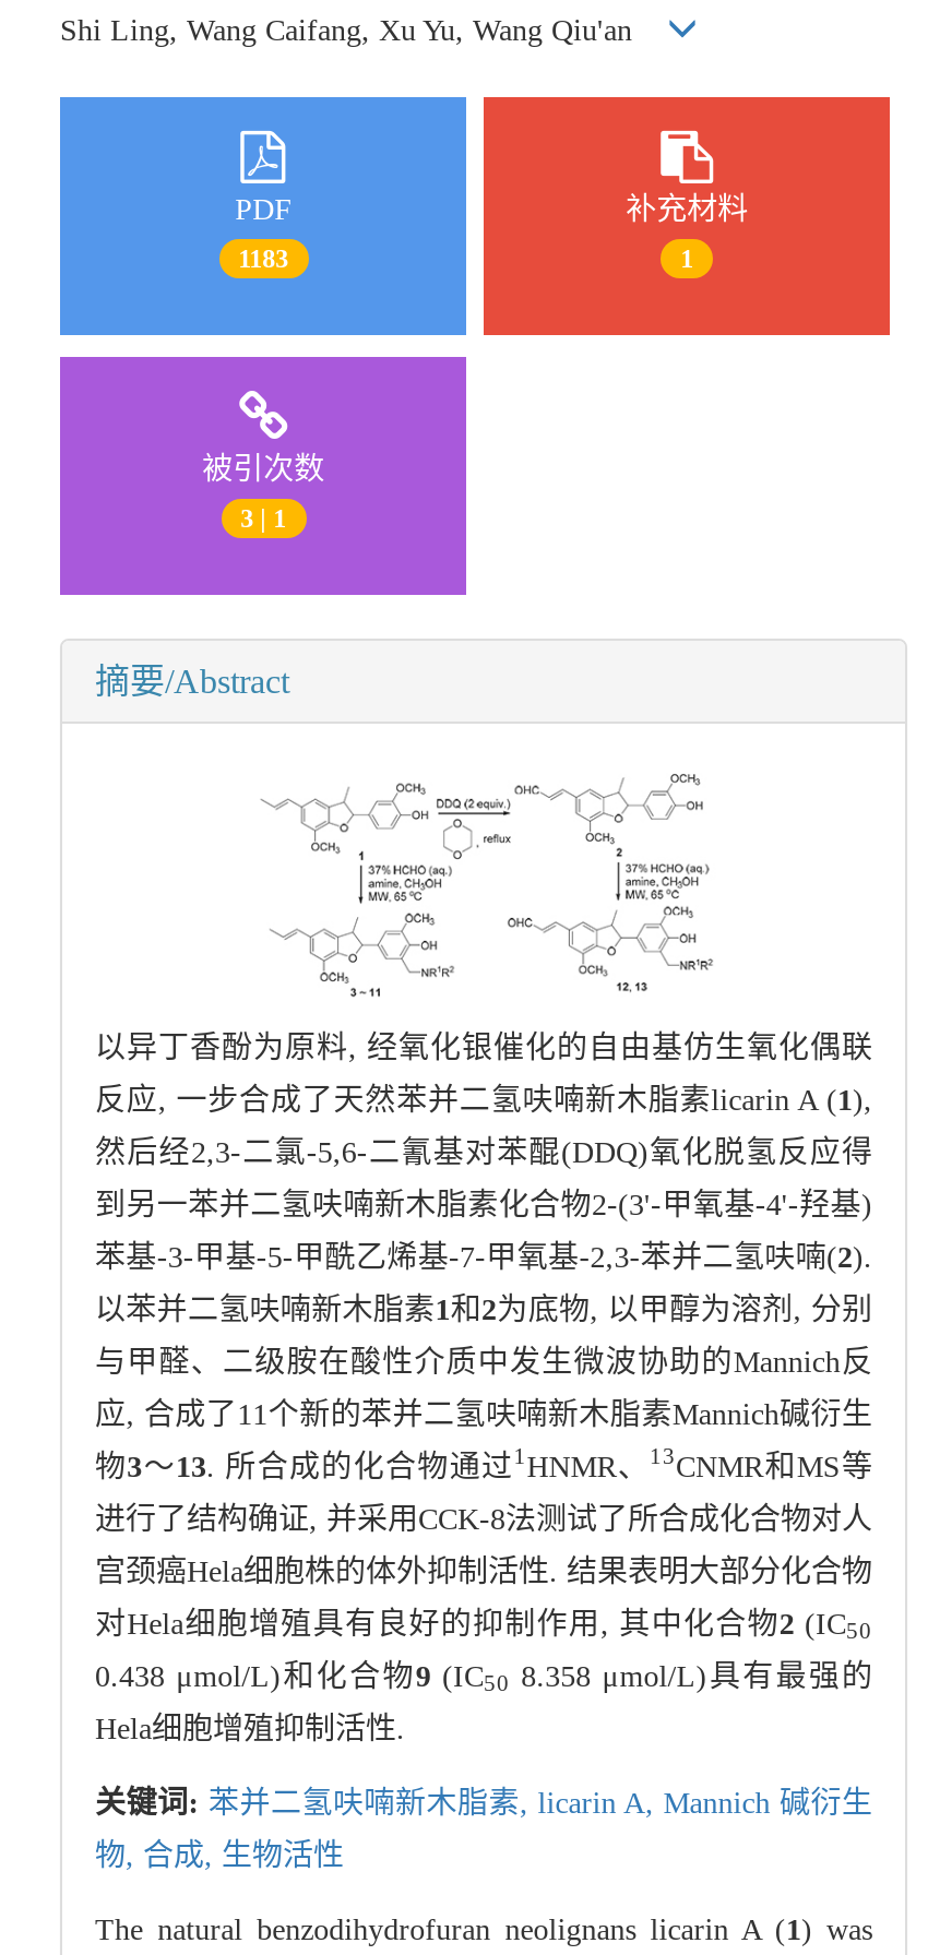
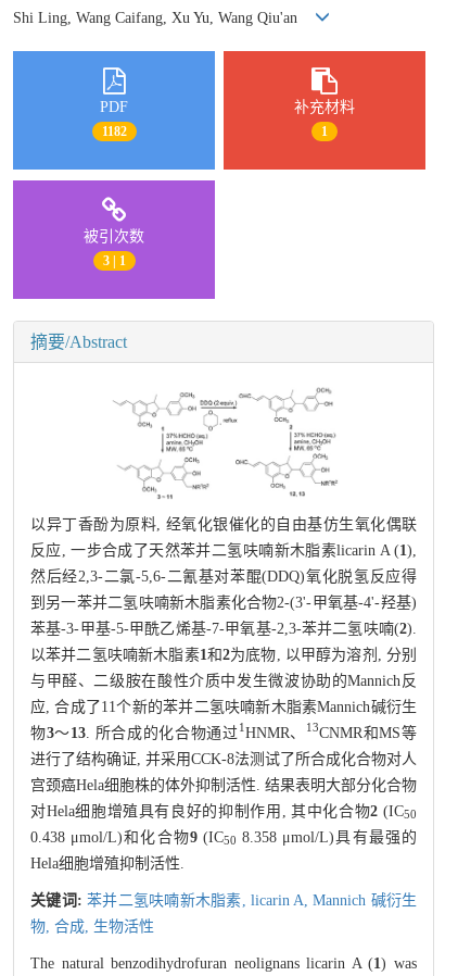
- 1183
+ 1182
